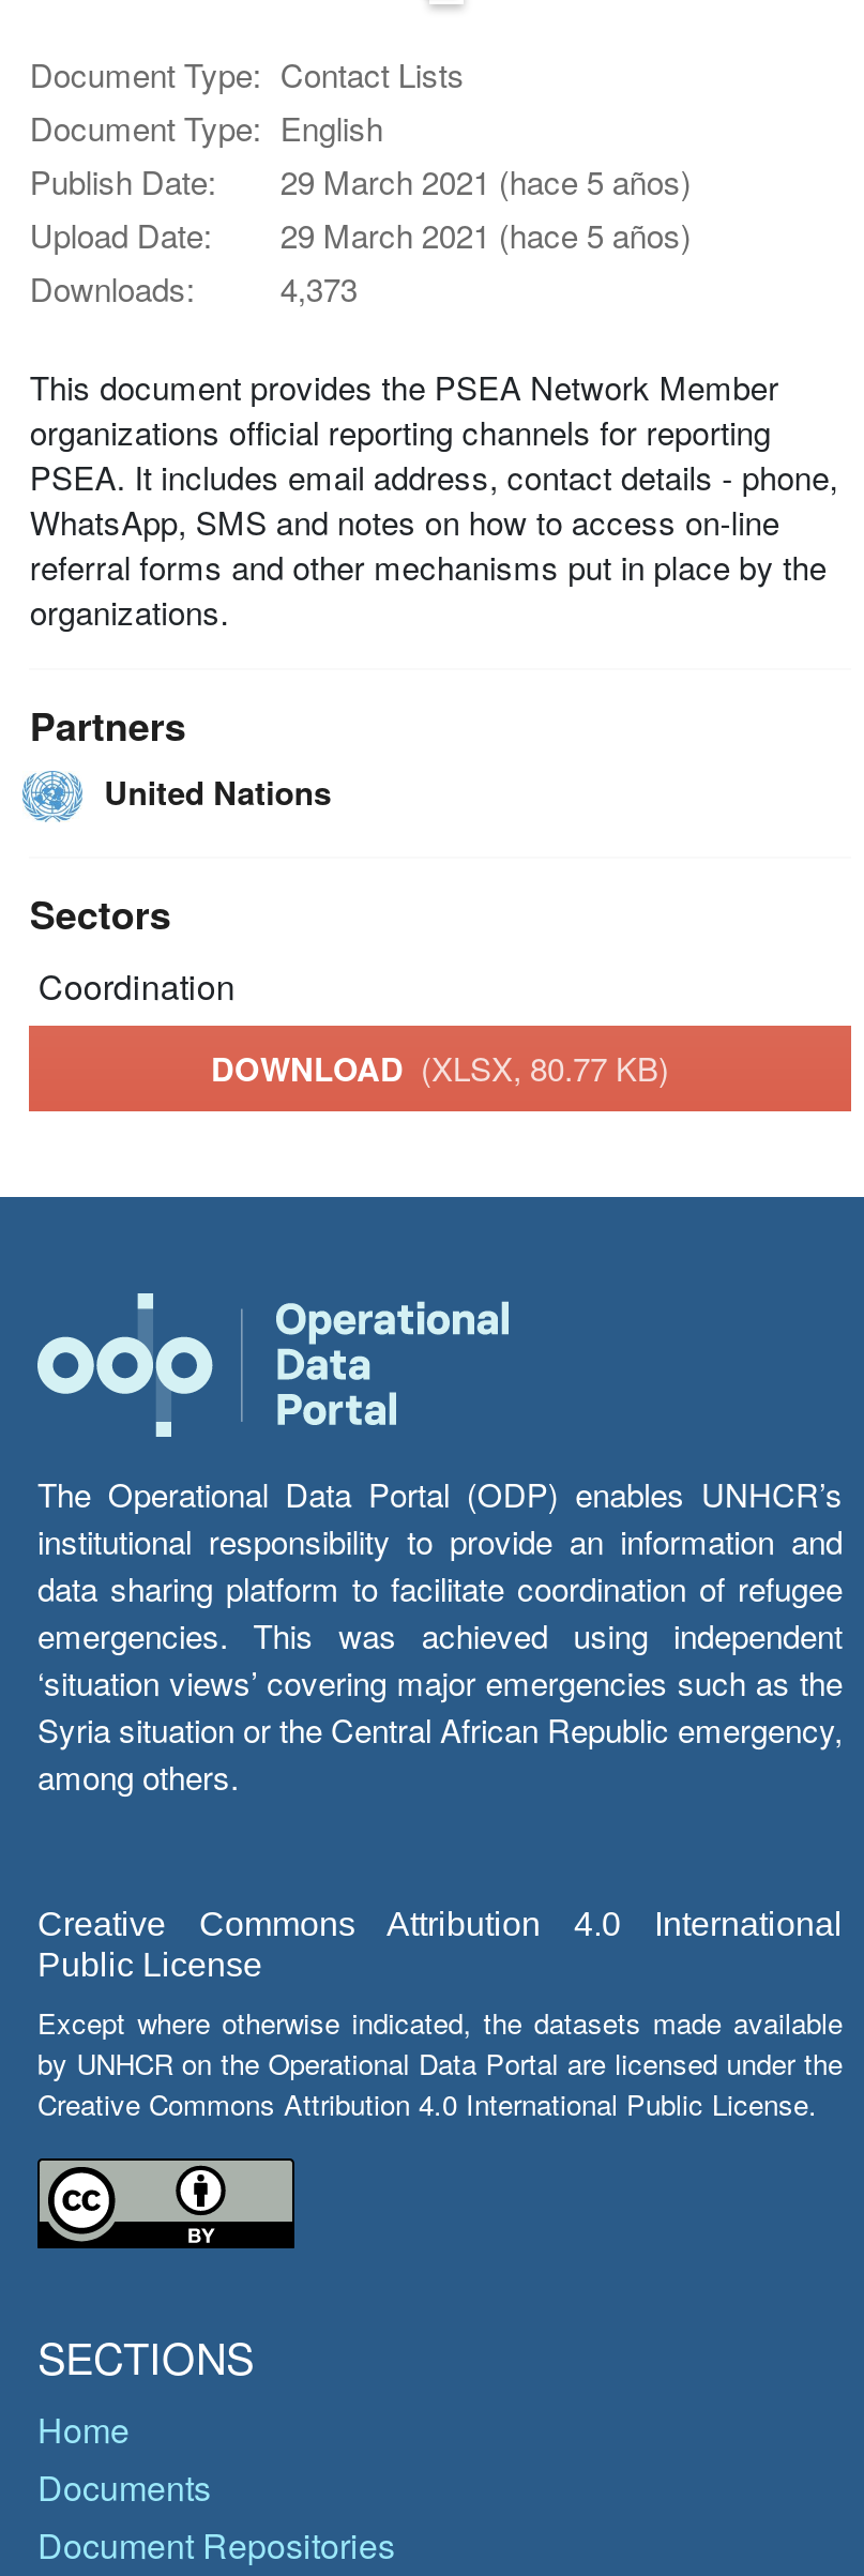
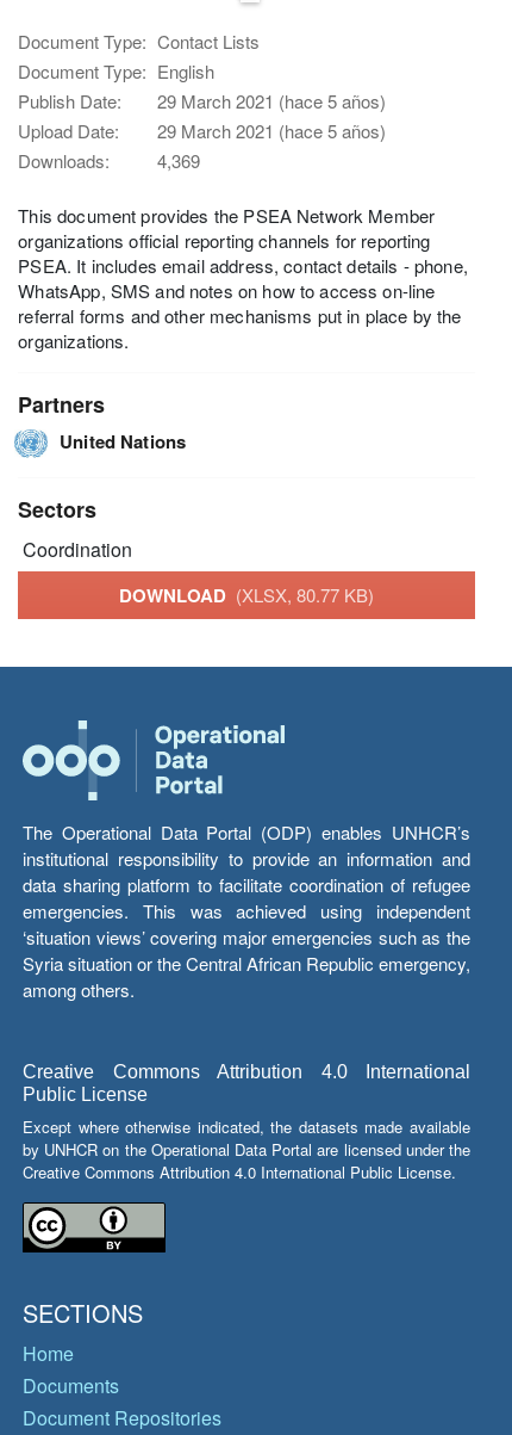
- Downloads: 4,373
+ Downloads: 4,369
